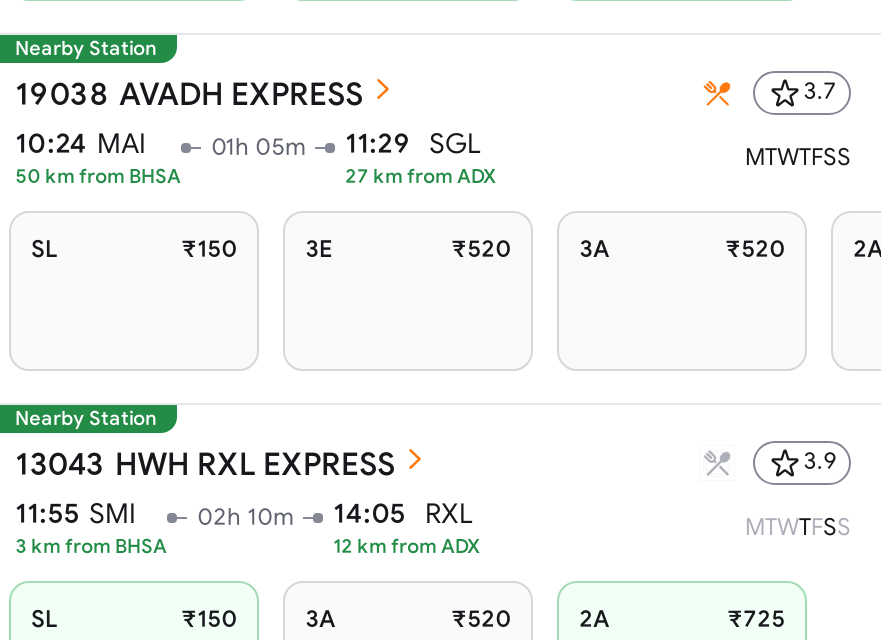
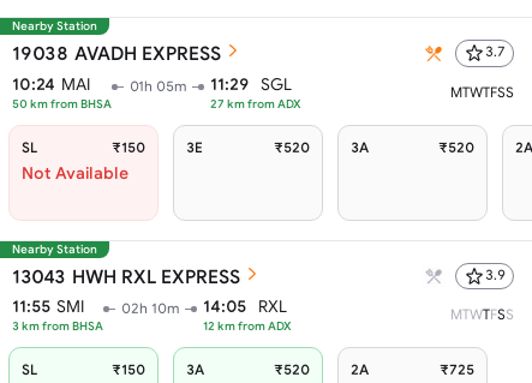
+ Not Available
